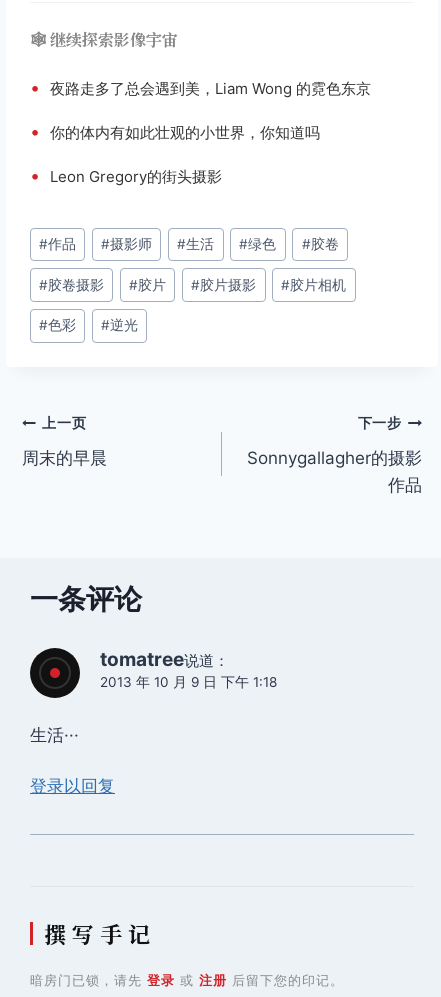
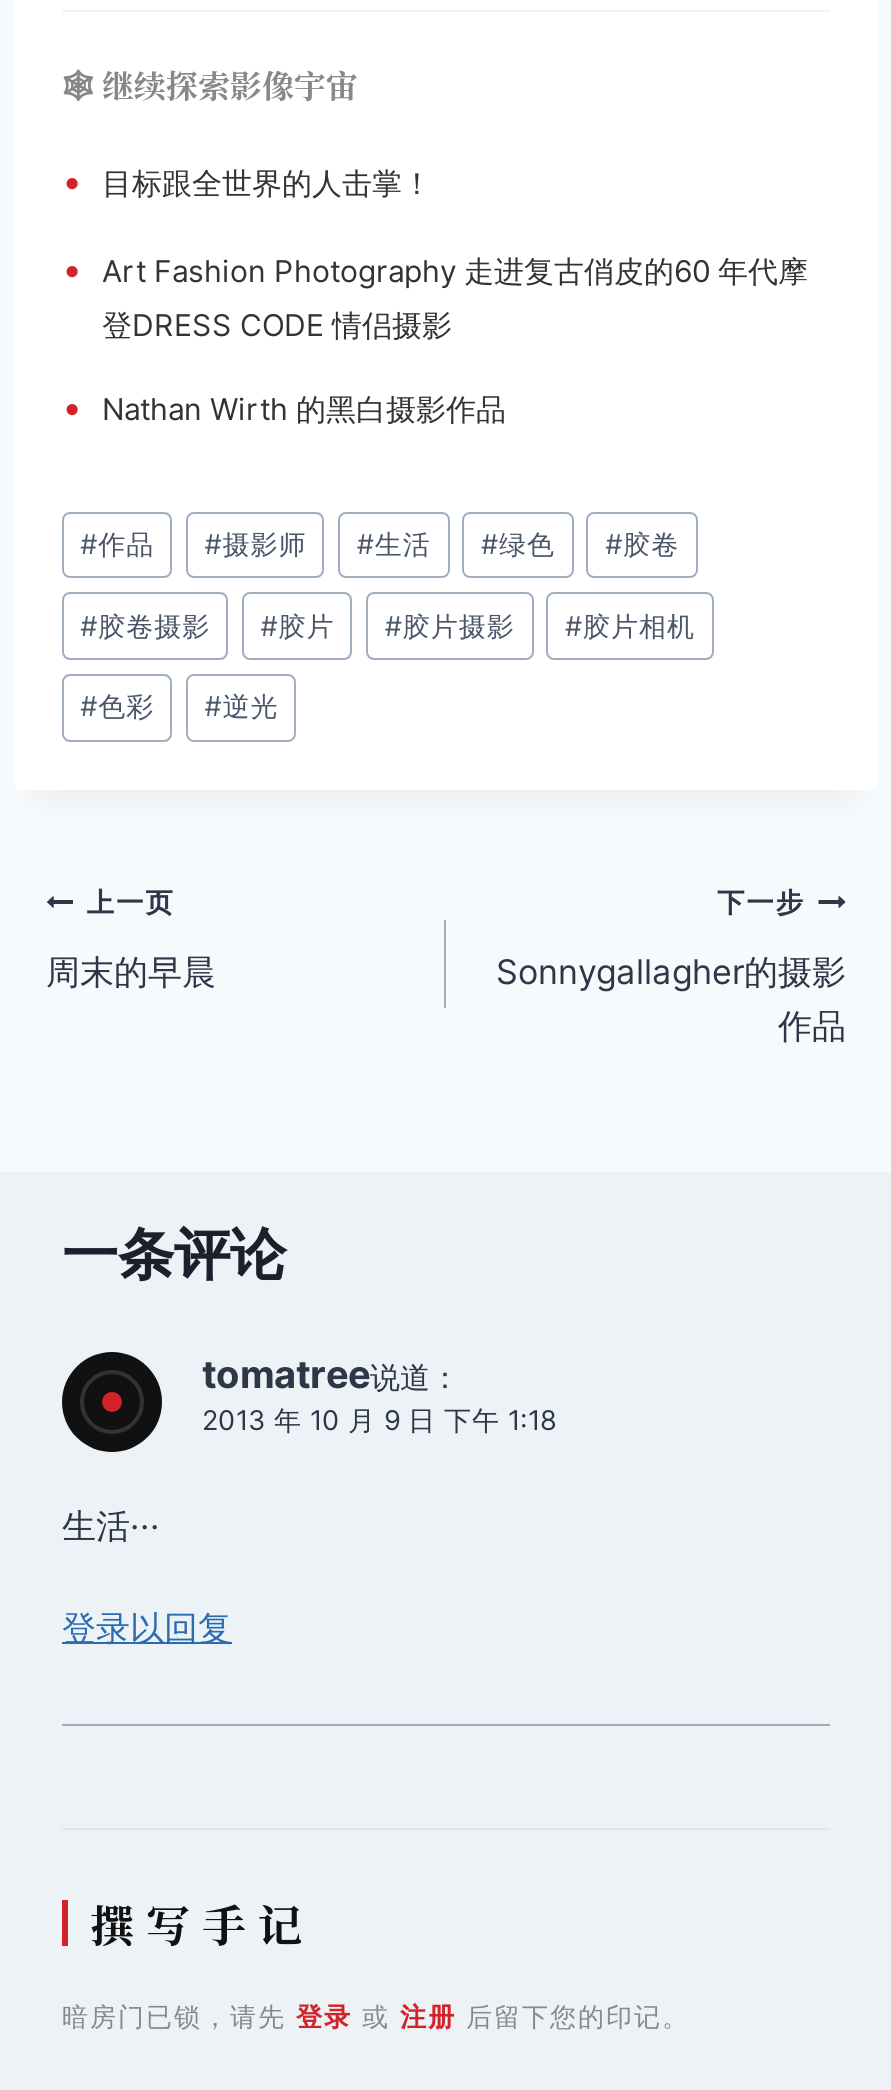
- • 夜路走多了总会遇到美，Liam Wong 的霓色东京
+ • 目标跟全世界的人击掌！

- • 你的体内有如此壮观的小世界，你知道吗
+ • Art Fashion Photography 走进复古俏皮的60 年代摩
+ 登DRESS CODE 情侣摄影

- • Leon Gregory的街头摄影
+ • Nathan Wirth 的黑白摄影作品
